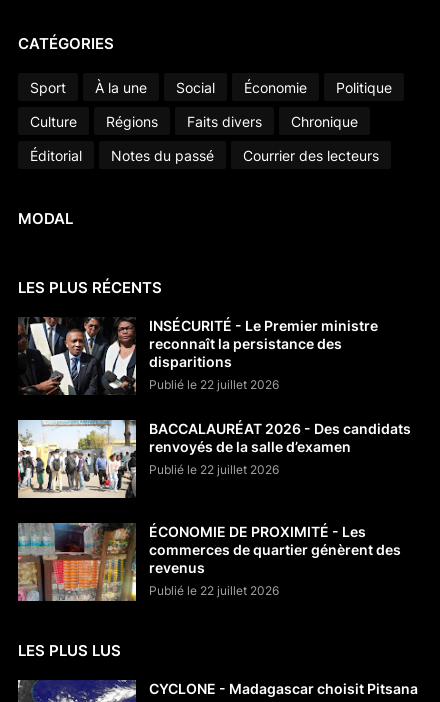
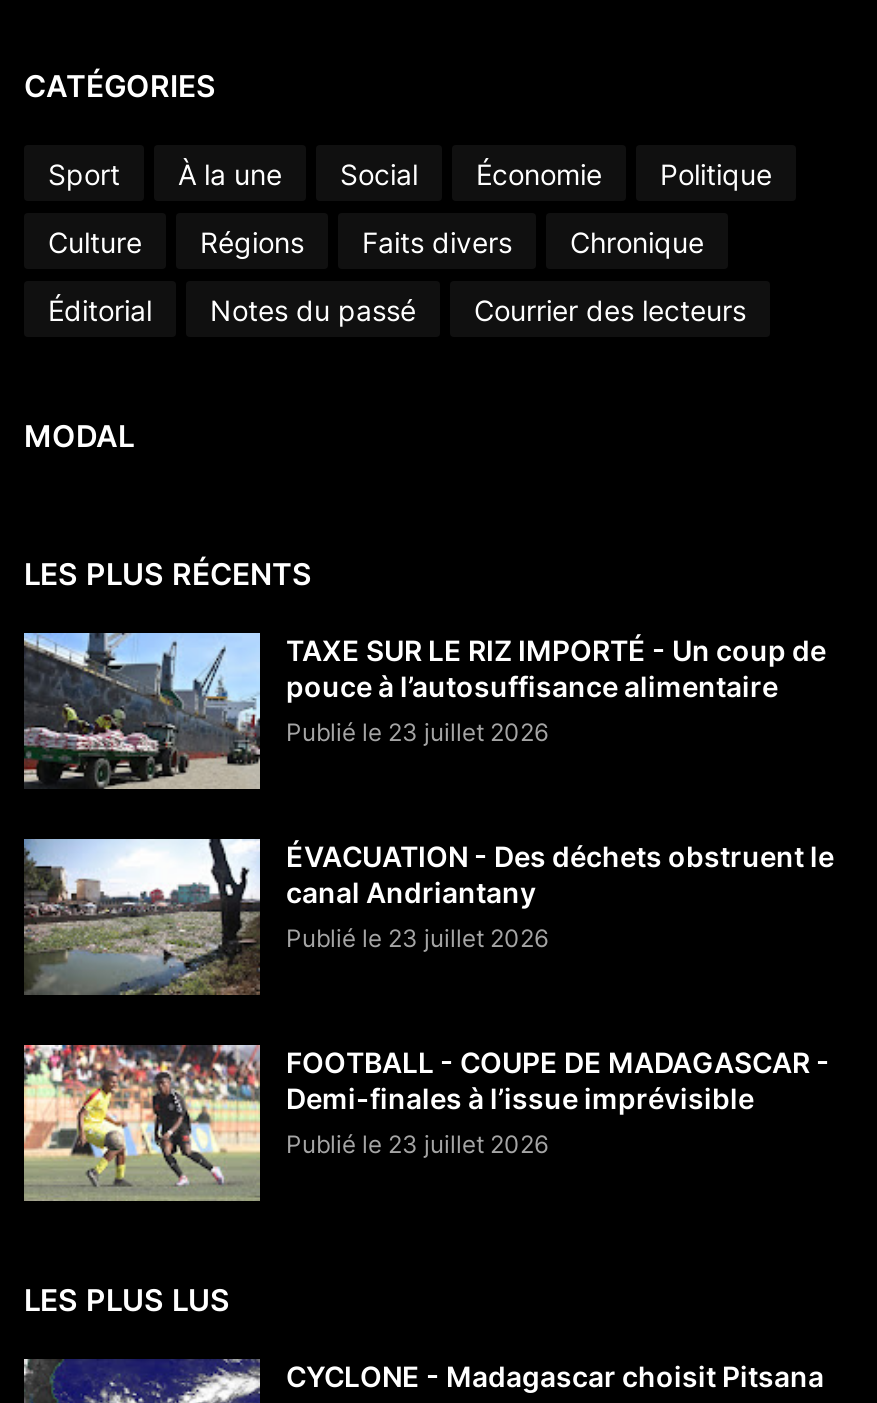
- [image]
- INSÉCURITÉ - Le Premier ministre
- reconnaît la persistance des
- disparitions
- Publié le 22 juillet 2026
+ [image]
+ TAXE SUR LE RIZ IMPORTÉ - Un coup de
+ pouce à l’autosuffisance alimentaire
+ Publié le 23 juillet 2026

- [image]
- BACCALAURÉAT 2026 - Des candidats
- renvoyés de la salle d’examen
- Publié le 22 juillet 2026
+ [image]
+ ÉVACUATION - Des déchets obstruent le
+ canal Andriantany
+ Publié le 23 juillet 2026

- [image]
- ÉCONOMIE DE PROXIMITÉ - Les
- commerces de quartier génèrent des
- revenus
- Publié le 22 juillet 2026
+ [image]
+ FOOTBALL - COUPE DE MADAGASCAR -
+ Demi-finales à l’issue imprévisible
+ Publié le 23 juillet 2026
